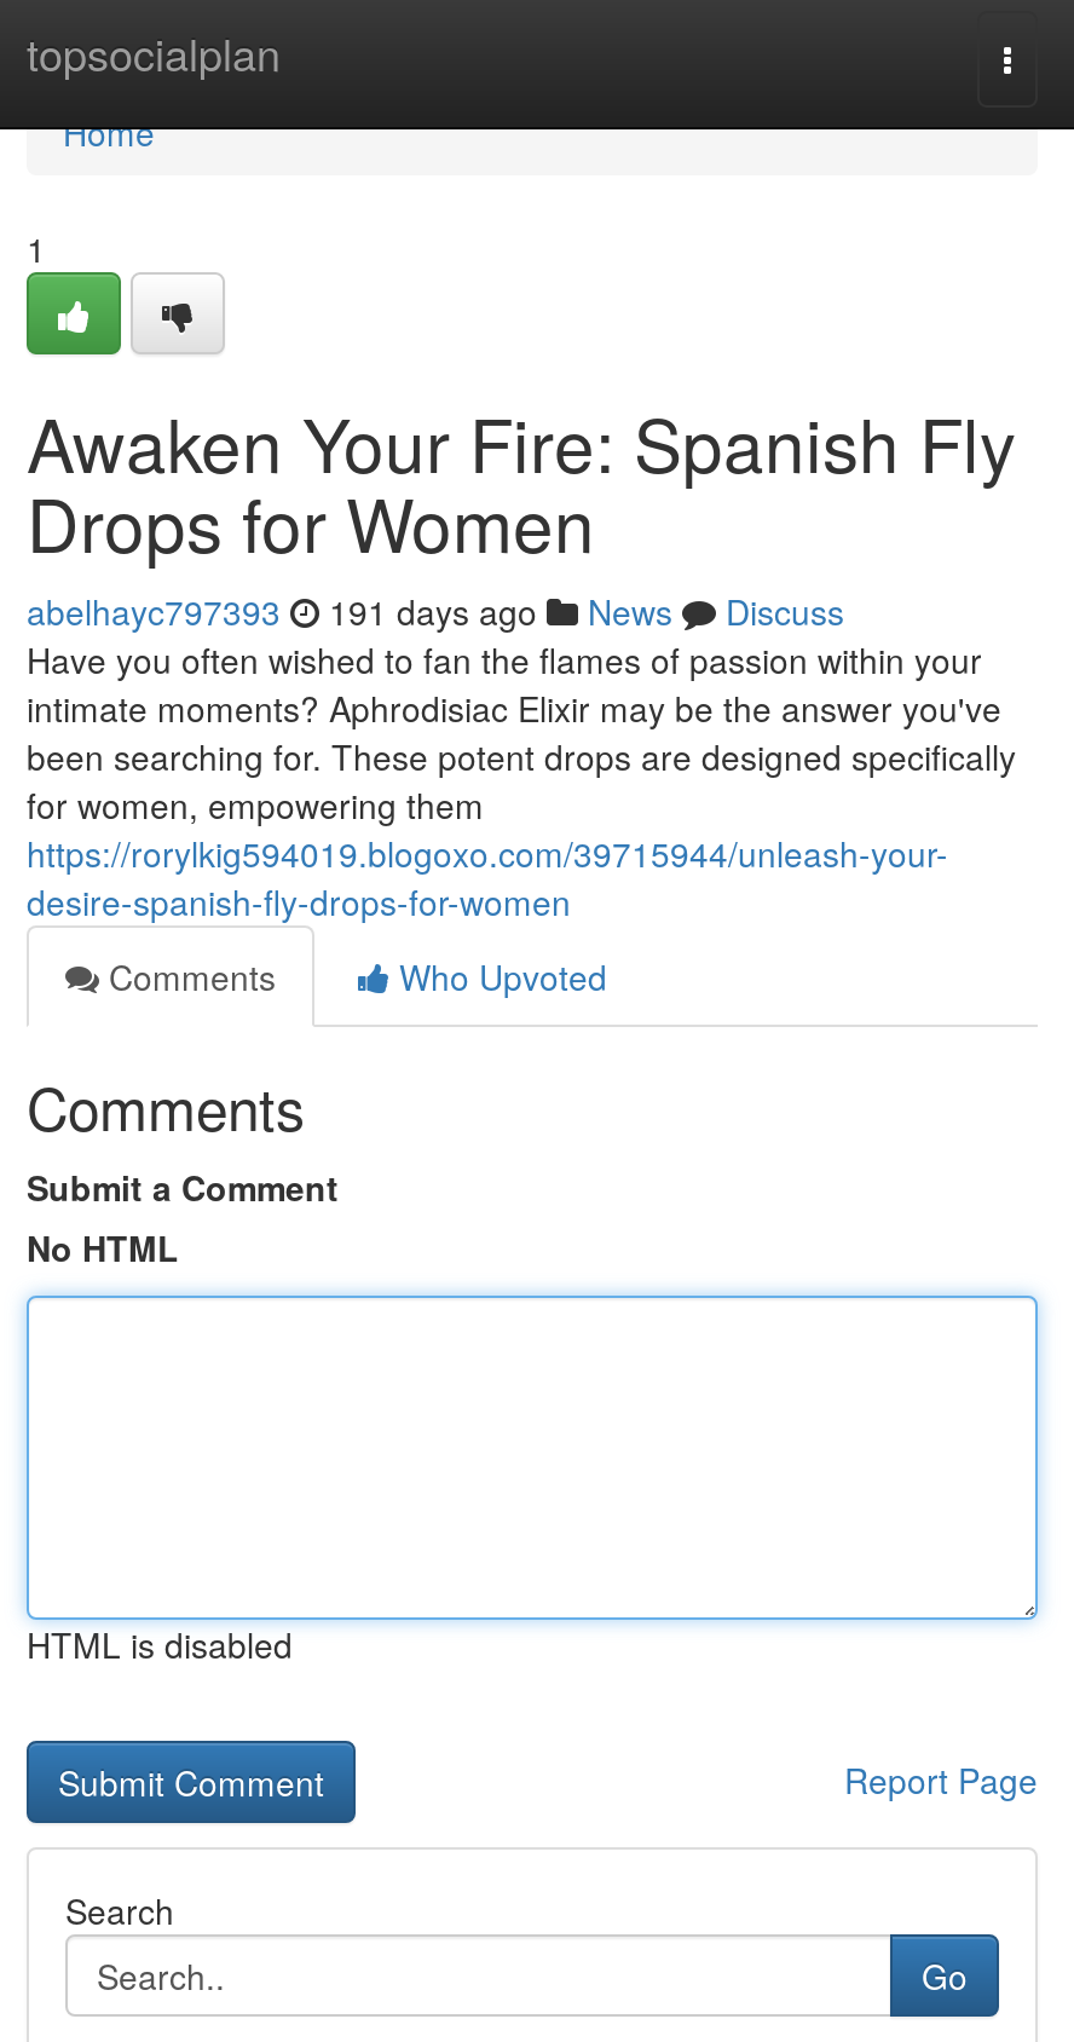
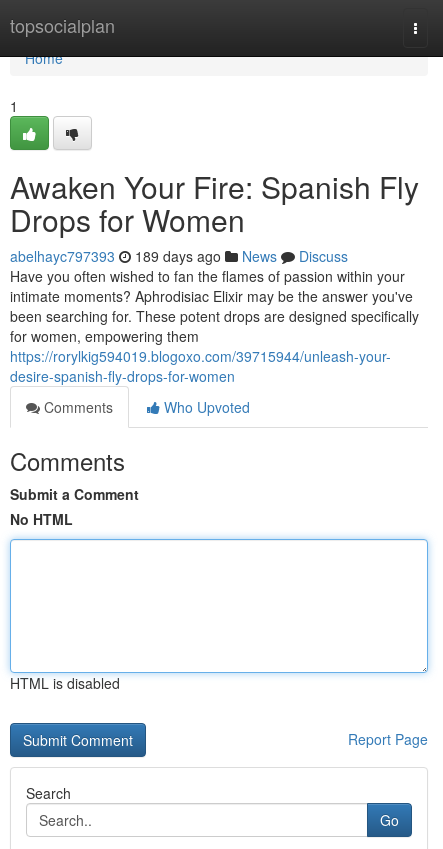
- abelhayc797393 191 days ago News Discuss
+ abelhayc797393 189 days ago News Discuss
